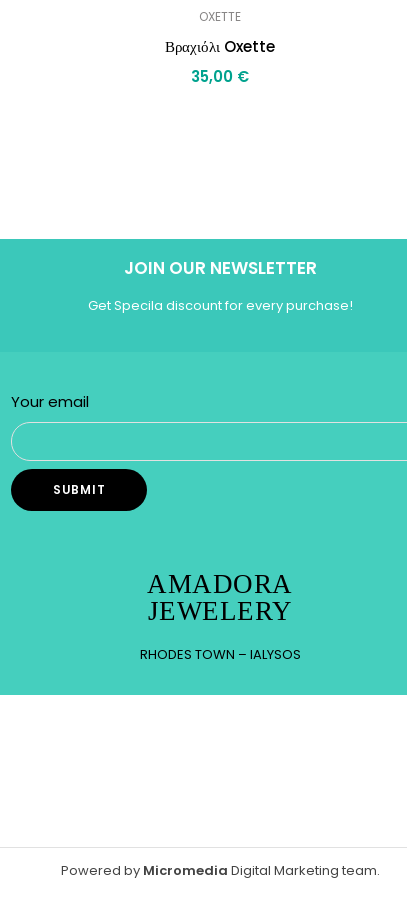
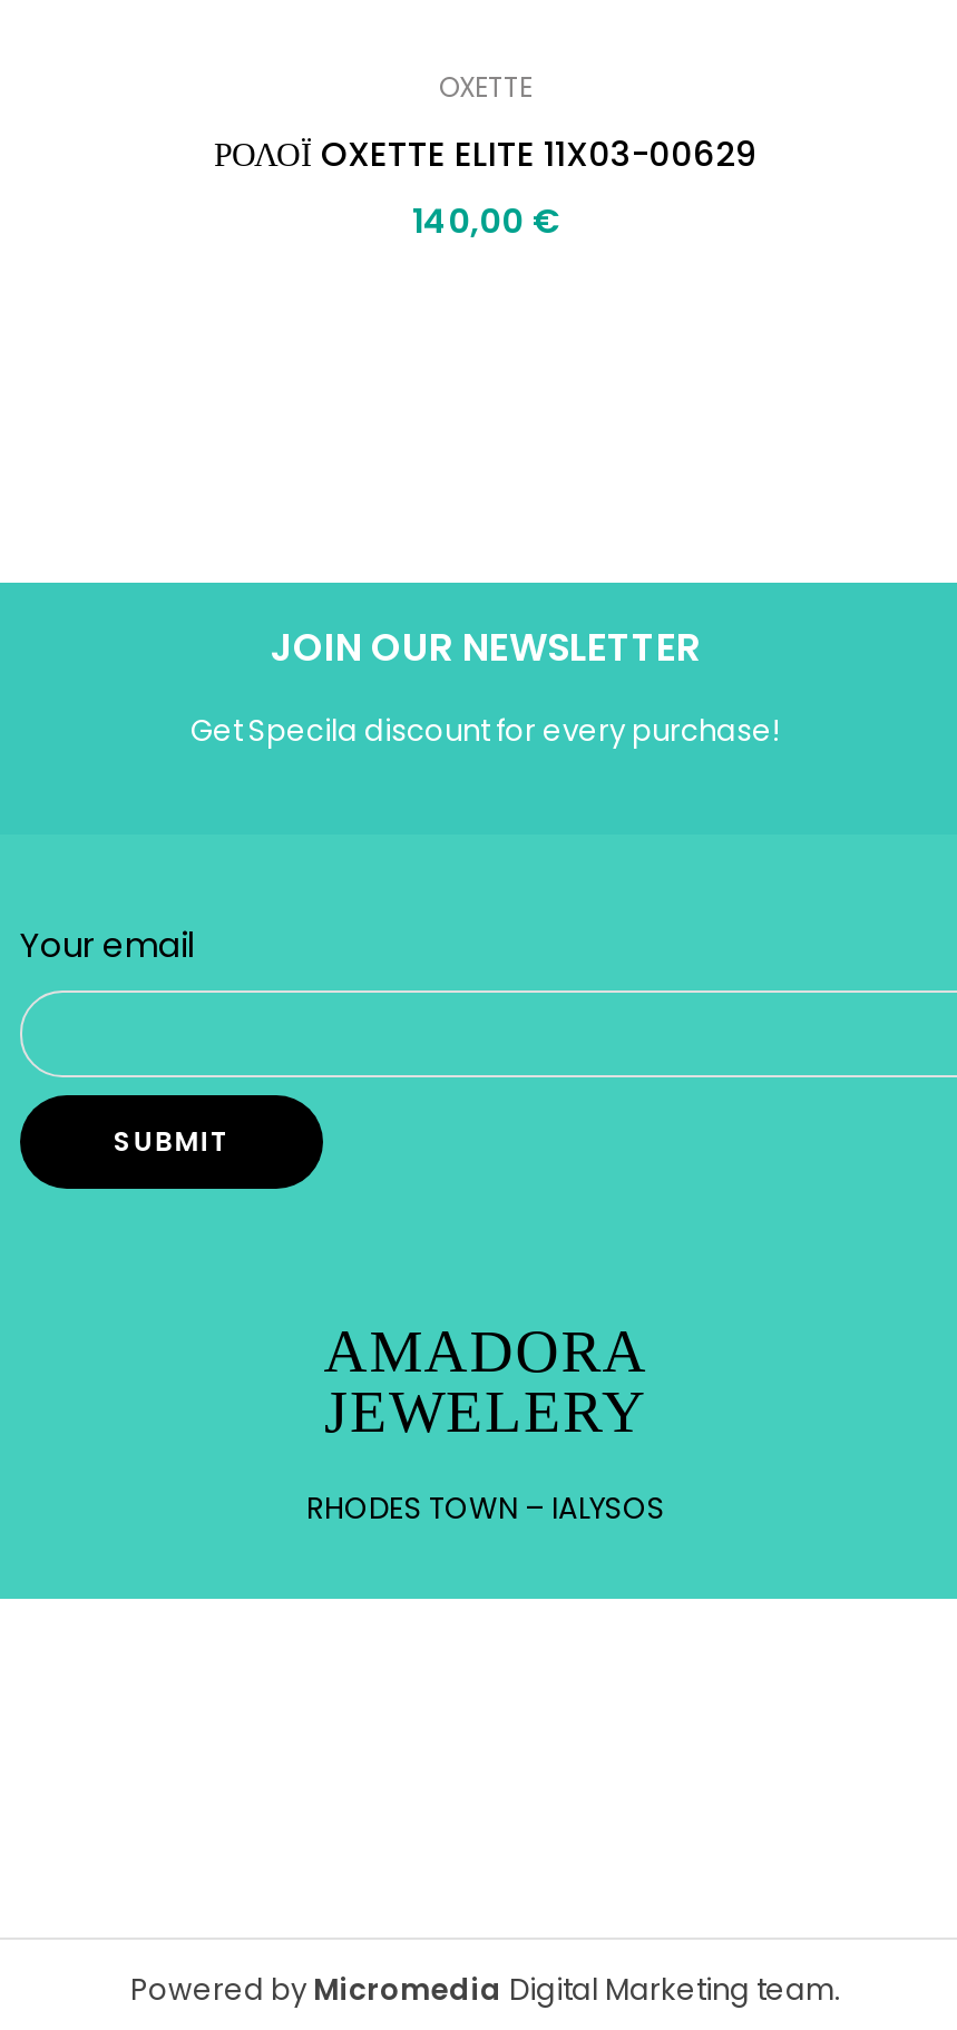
- Βραχιόλι Oxette
- 35,00 €
+ ΡΟΛΟΪ OXETTE ELITE 11X03-00629
+ 140,00 €
